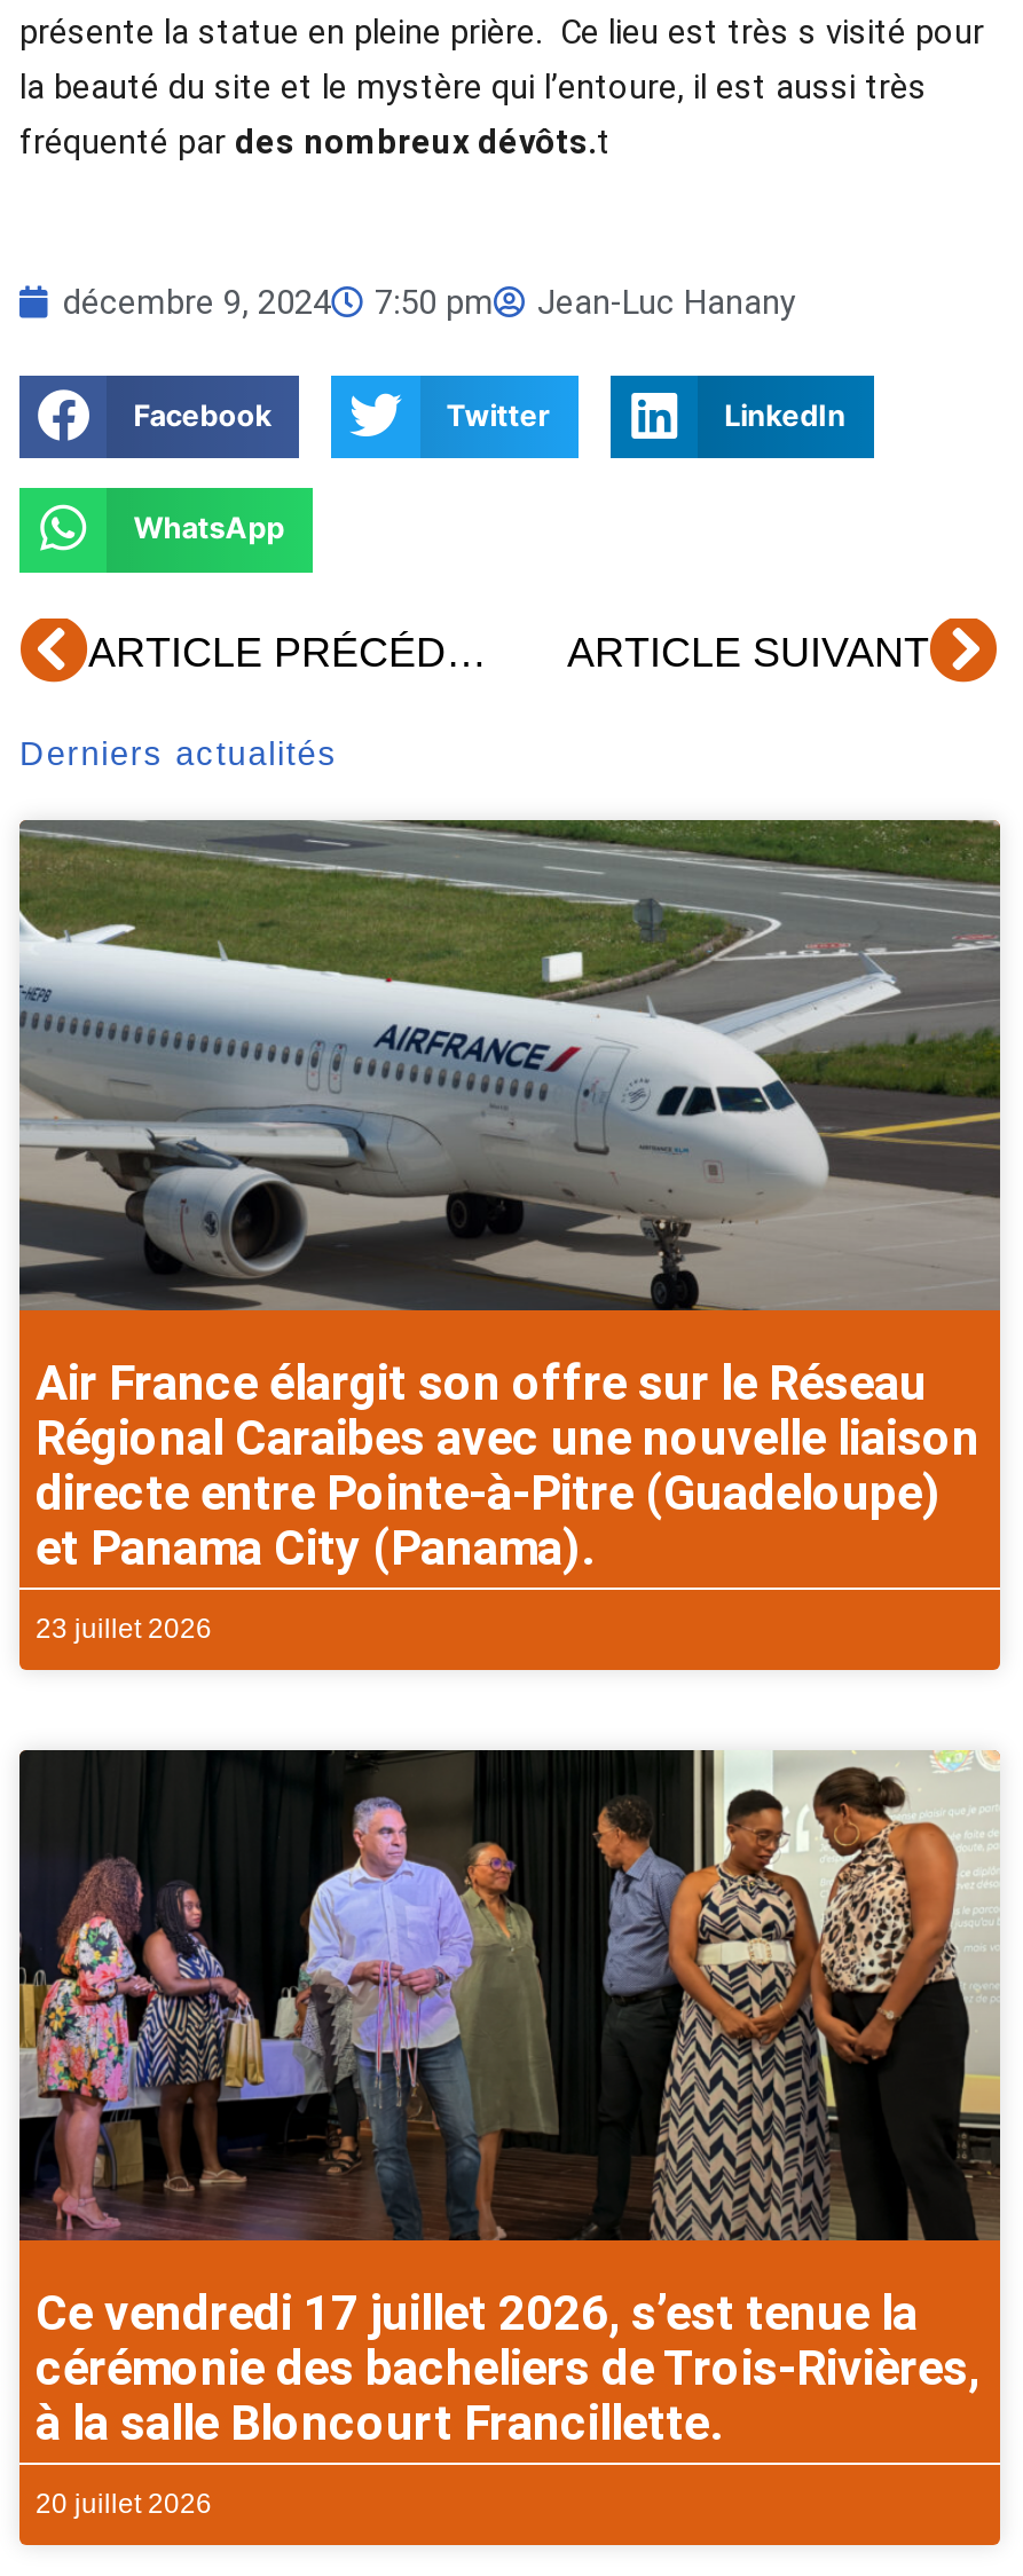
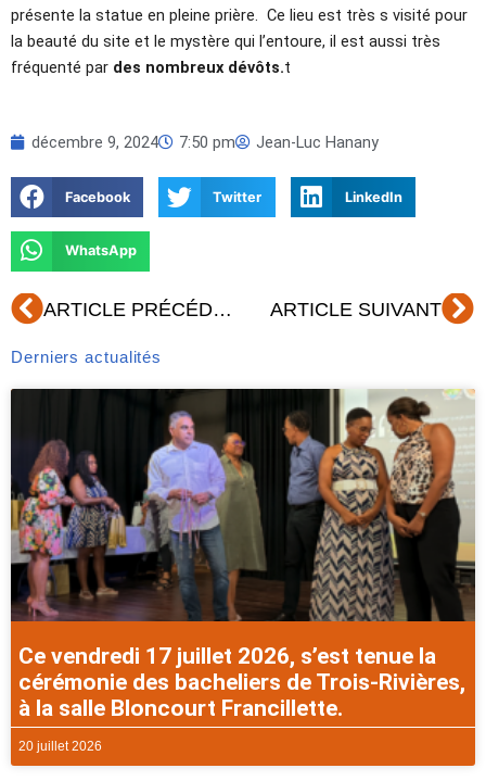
- [image]
- Air France élargit son offre sur le Réseau
- Régional Caraibes avec une nouvelle liaison
- directe entre Pointe-à-Pitre (Guadeloupe)
- et Panama City (Panama).
- 23 juillet 2026
